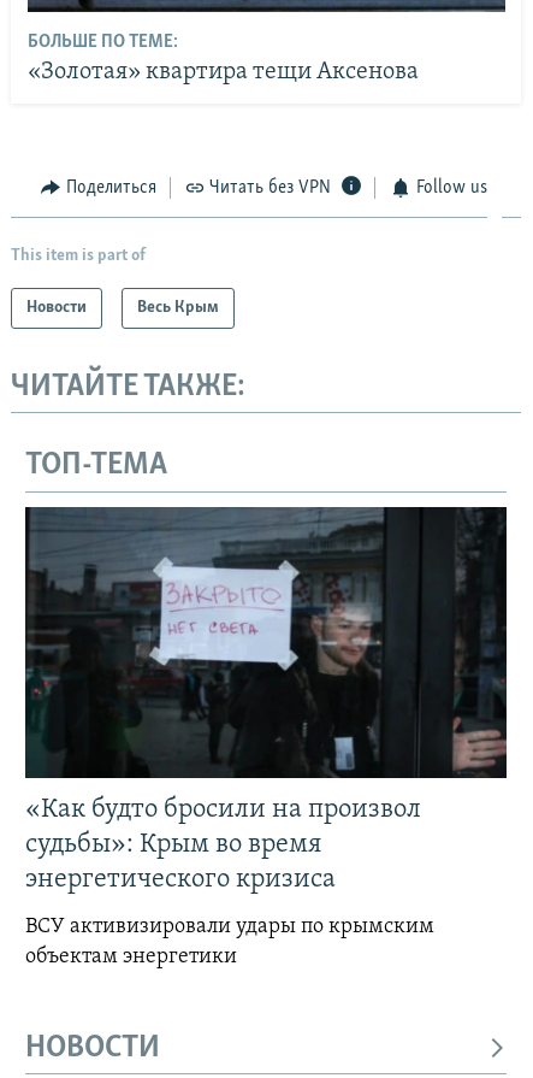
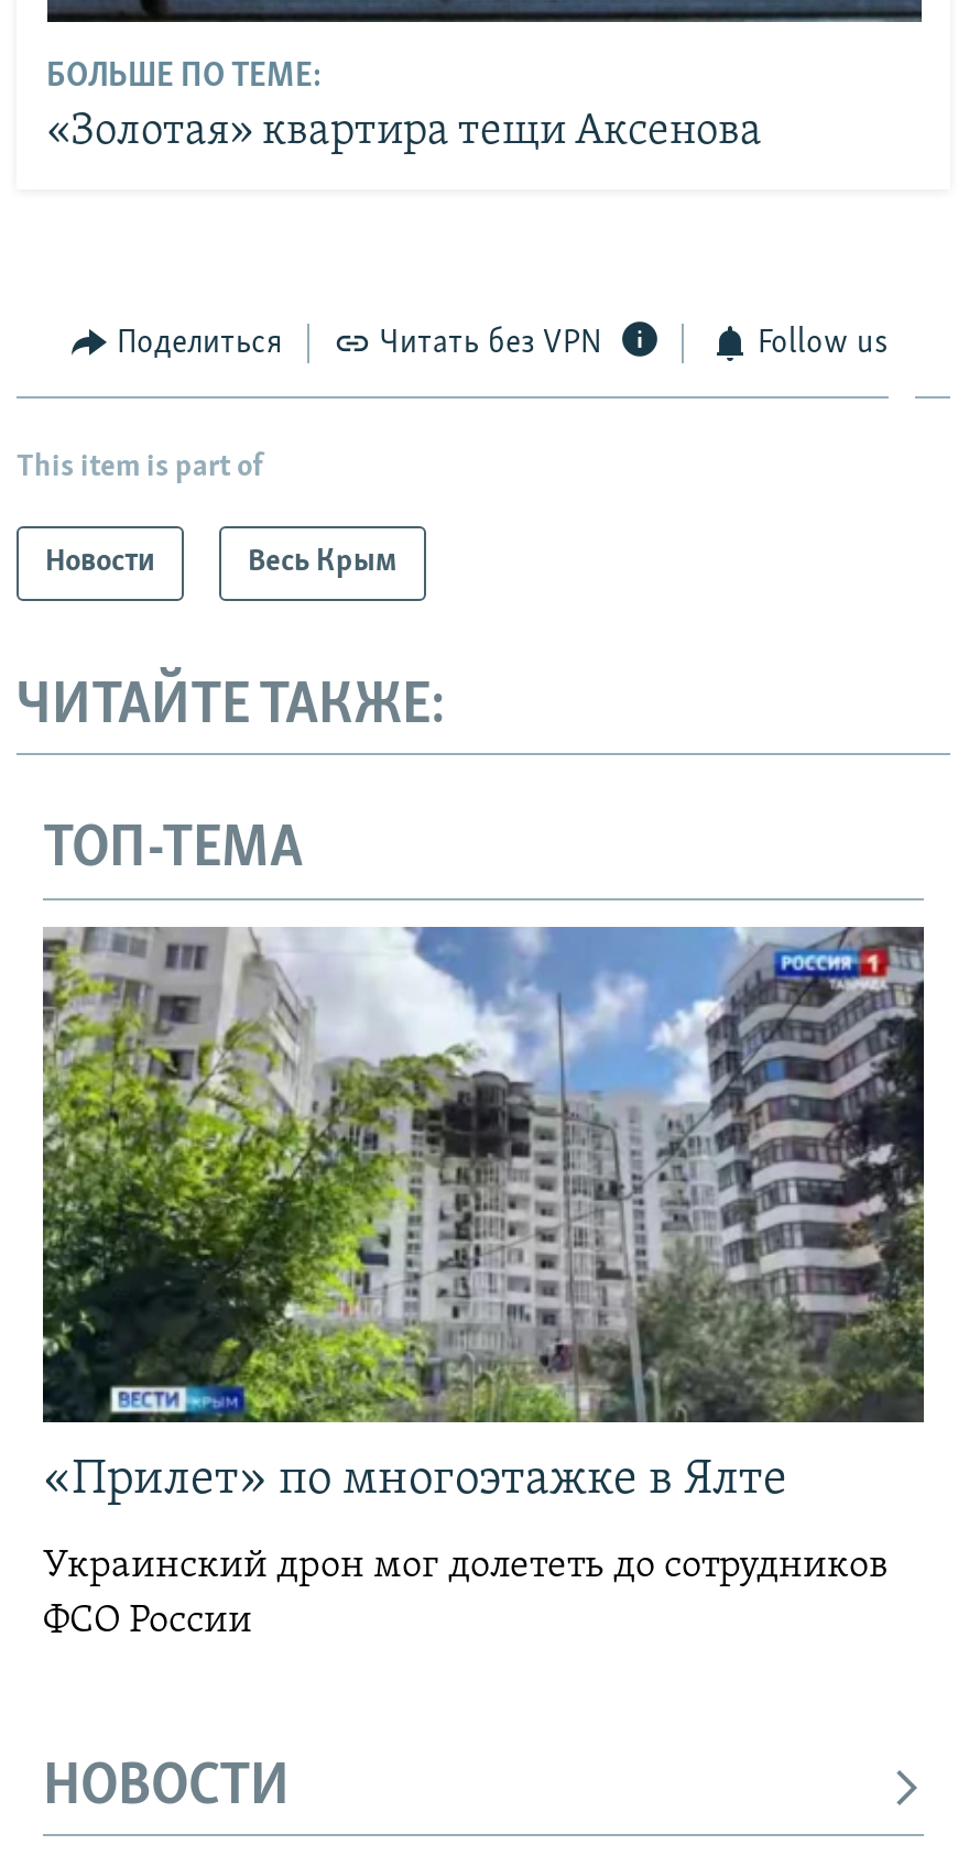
- [image]
- «Как будто бросили на произвол
- судьбы»: Крым во время
- энергетического кризиса
+ [image]
+ «Прилет» по многоэтажке в Ялте

- ВСУ активизировали удары по крымским
- объектам энергетики
+ Украинский дрон мог долететь до сотрудников
+ ФСО России
